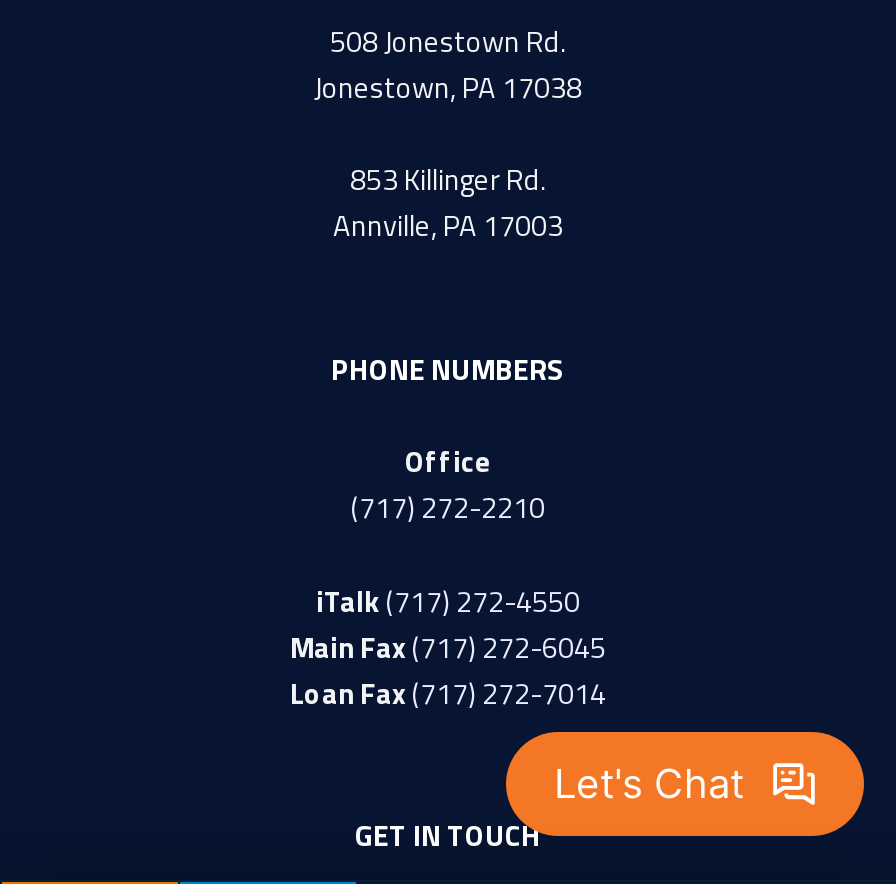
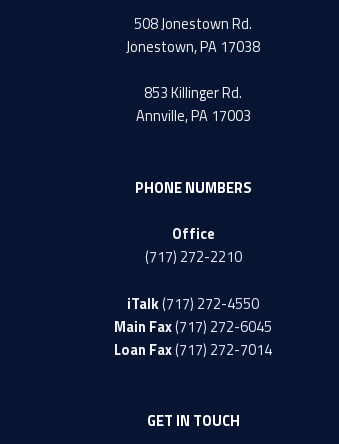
- [image]
